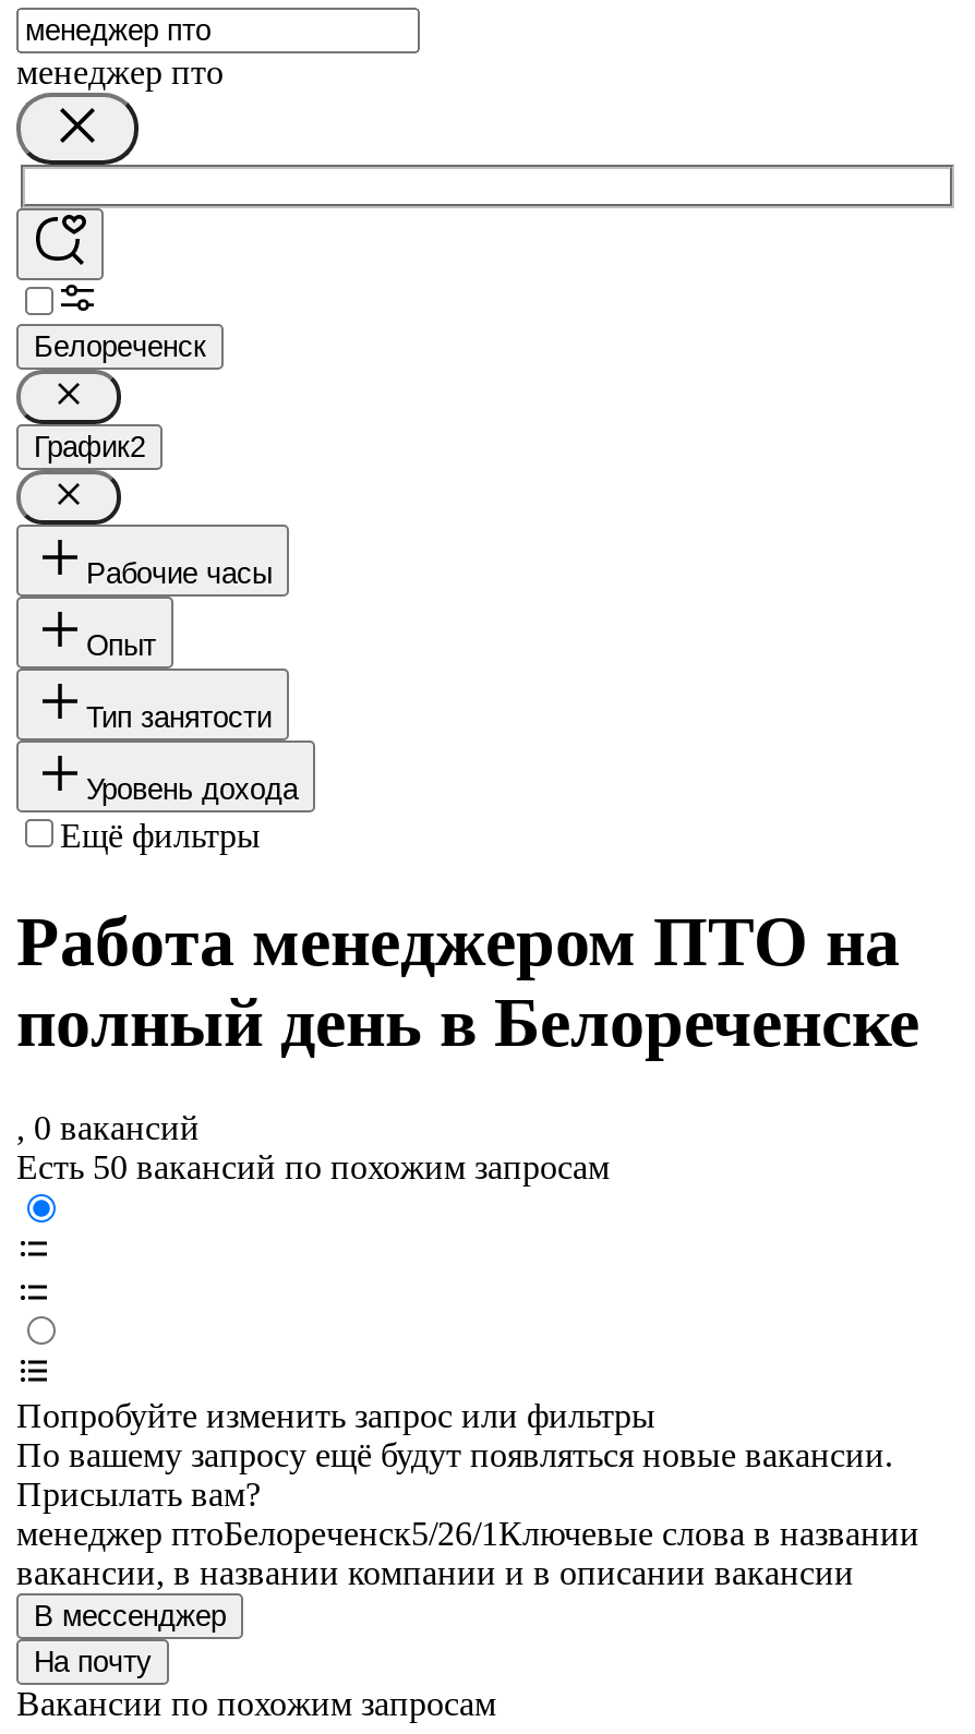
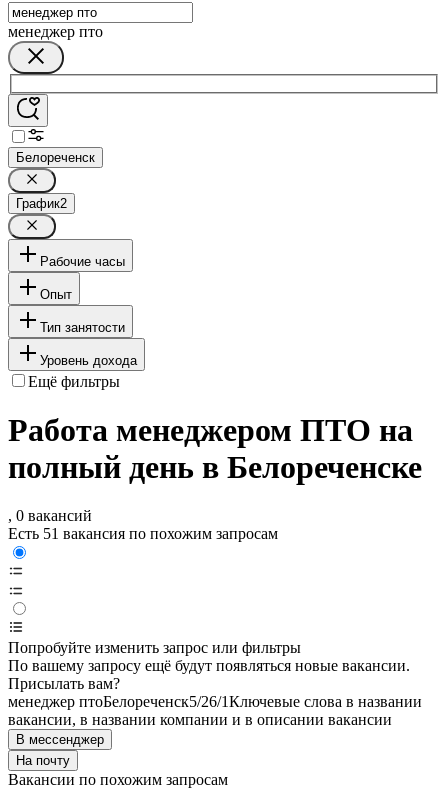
- Есть 50 вакансий по похожим запросам
+ Есть 51 вакансия по похожим запросам
